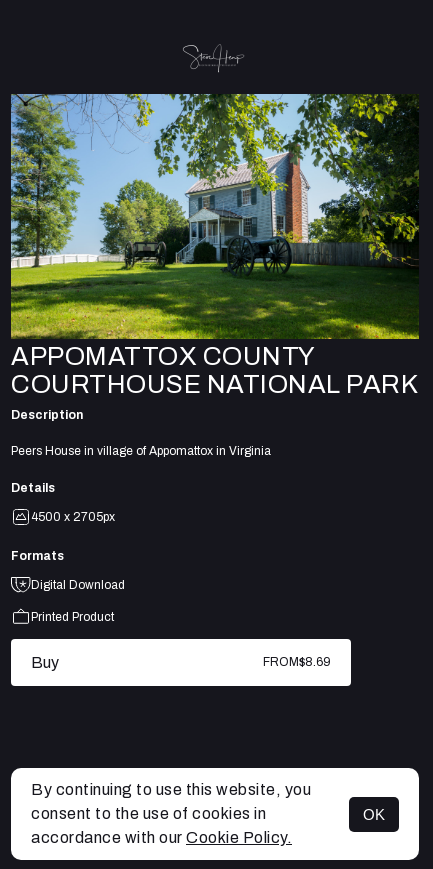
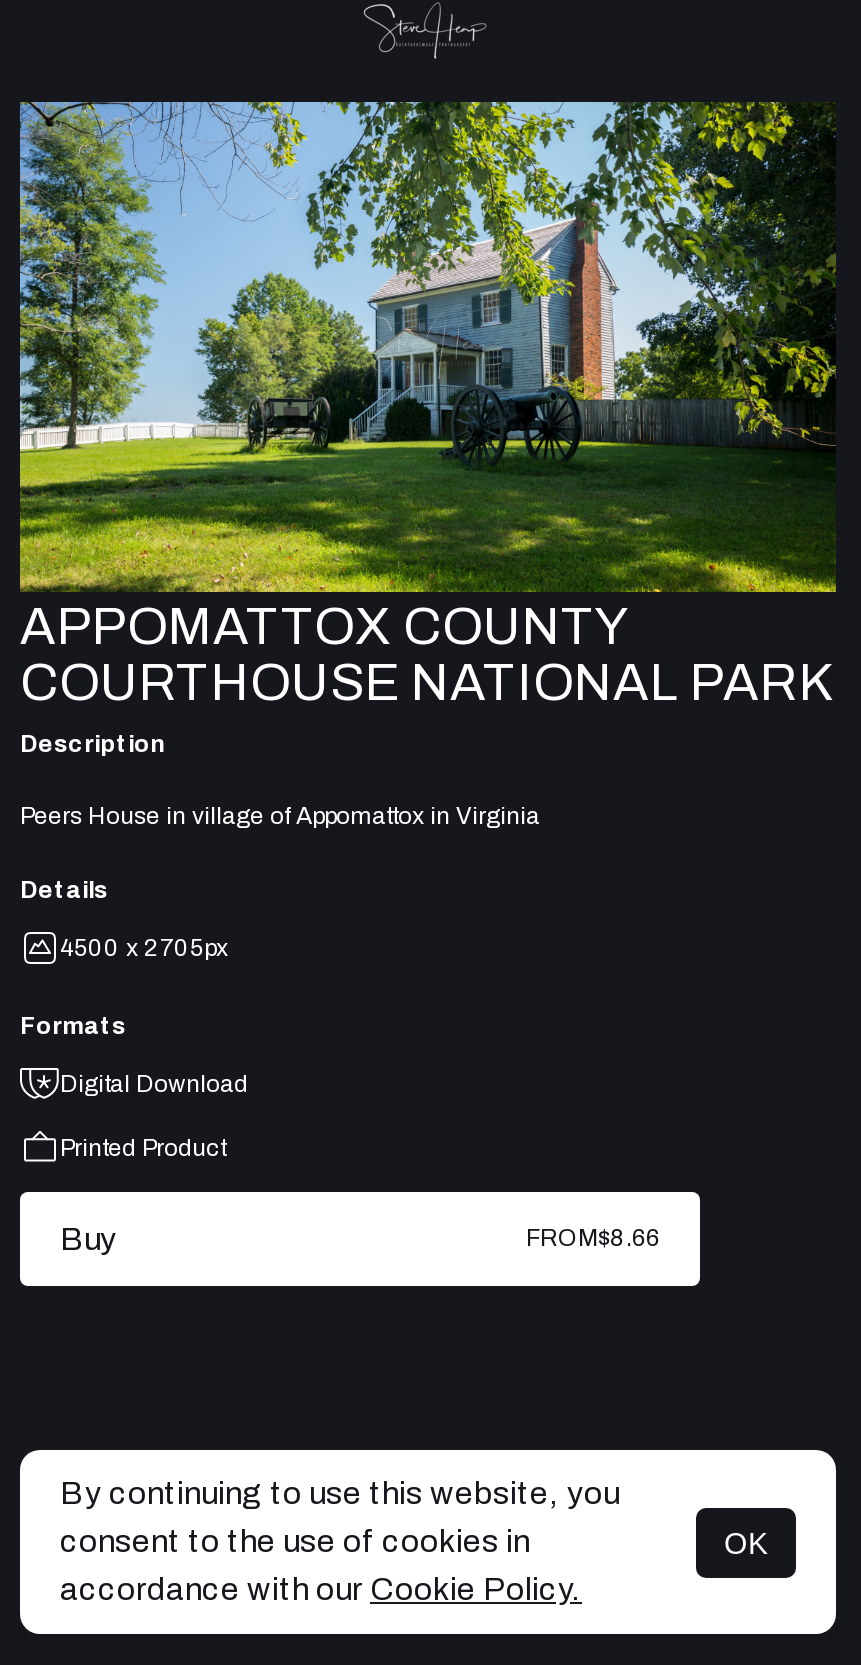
- FROM$8.69
+ FROM$8.66
